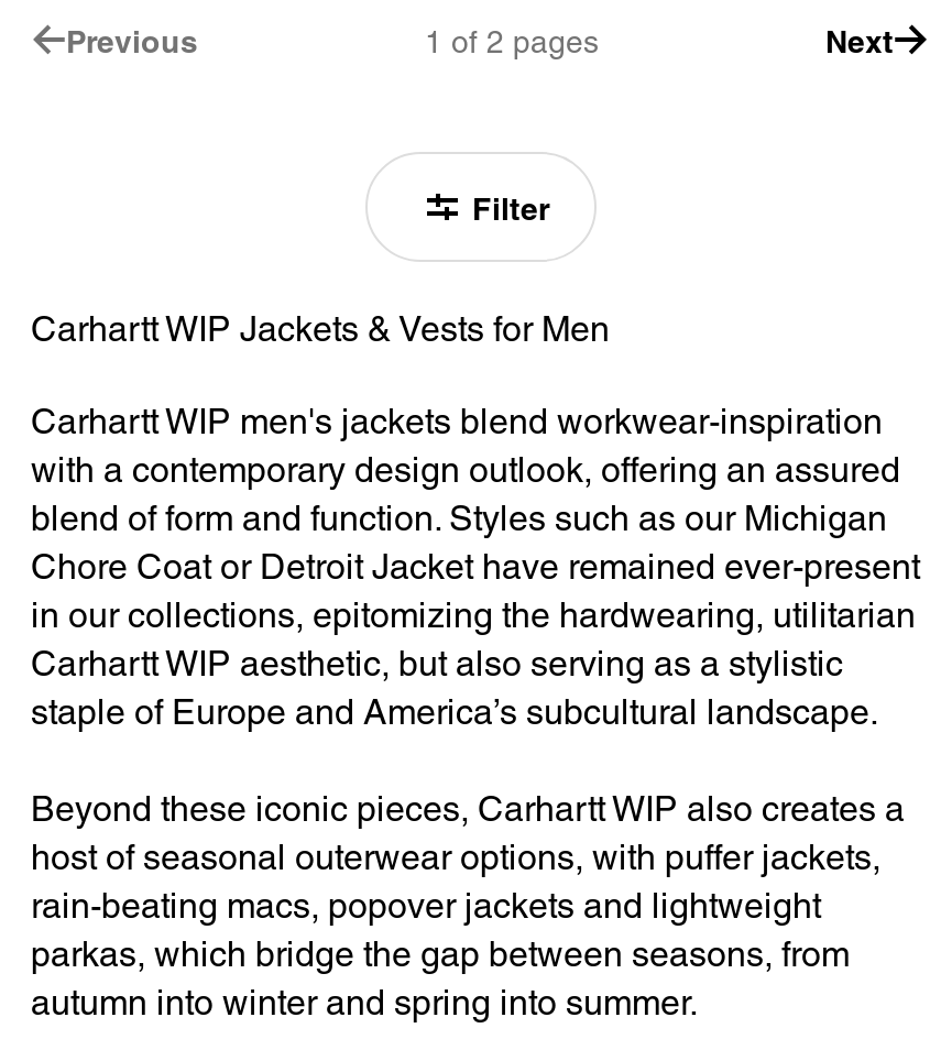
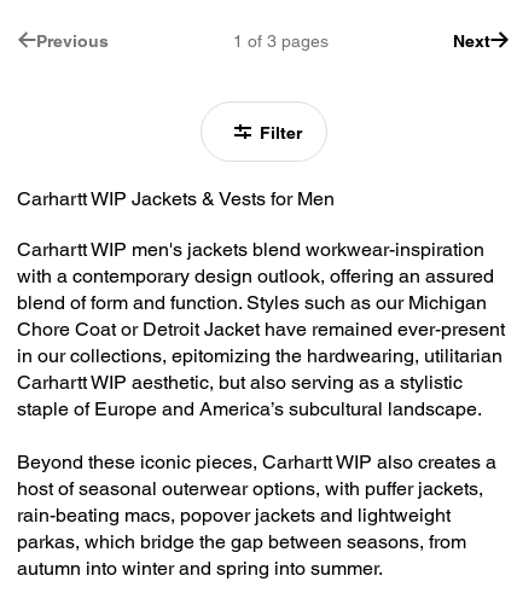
- 1 of 2 pages
+ 1 of 3 pages
